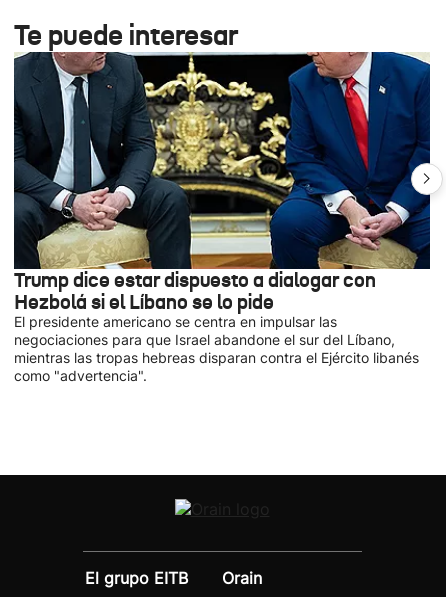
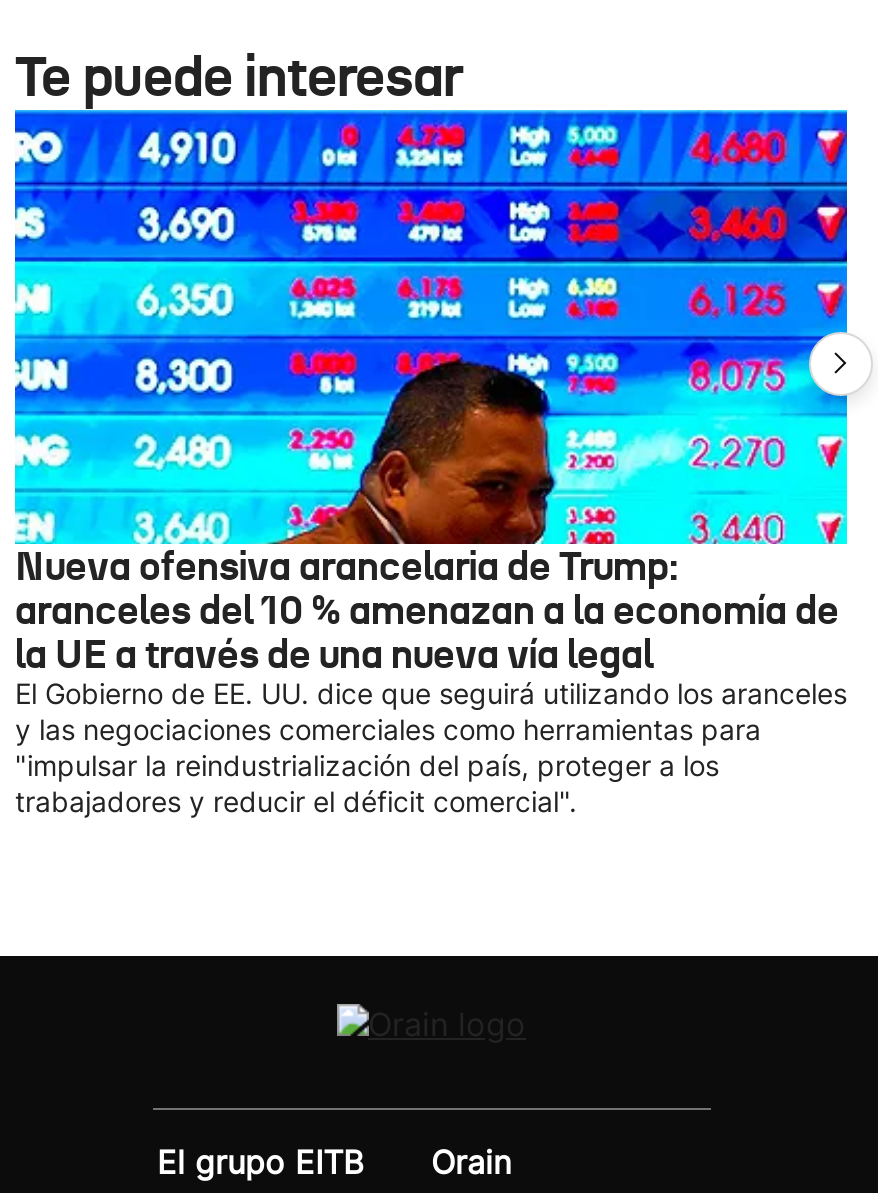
- [image]
- Trump dice estar dispuesto a dialogar con
- Hezbolá si el Líbano se lo pide
- El presidente americano se centra en impulsar las
- negociaciones para que Israel abandone el sur del Líbano,
- mientras las tropas hebreas disparan contra el Ejército libanés
- como "advertencia".
+ [image]
+ Nueva ofensiva arancelaria de Trump:
+ aranceles del 10 % amenazan a la economía de
+ la UE a través de una nueva vía legal
+ El Gobierno de EE. UU. dice que seguirá utilizando los aranceles
+ y las negociaciones comerciales como herramientas para
+ "impulsar la reindustrialización del país, proteger a los
+ trabajadores y reducir el déficit comercial".
